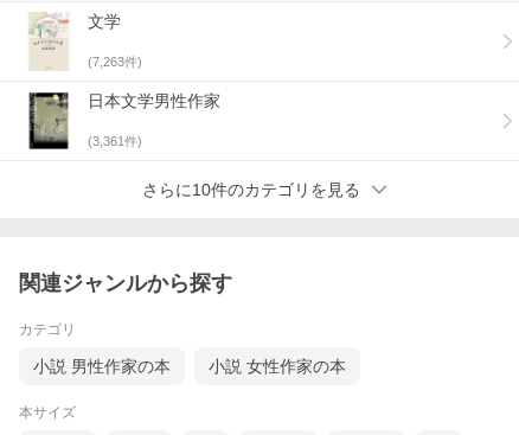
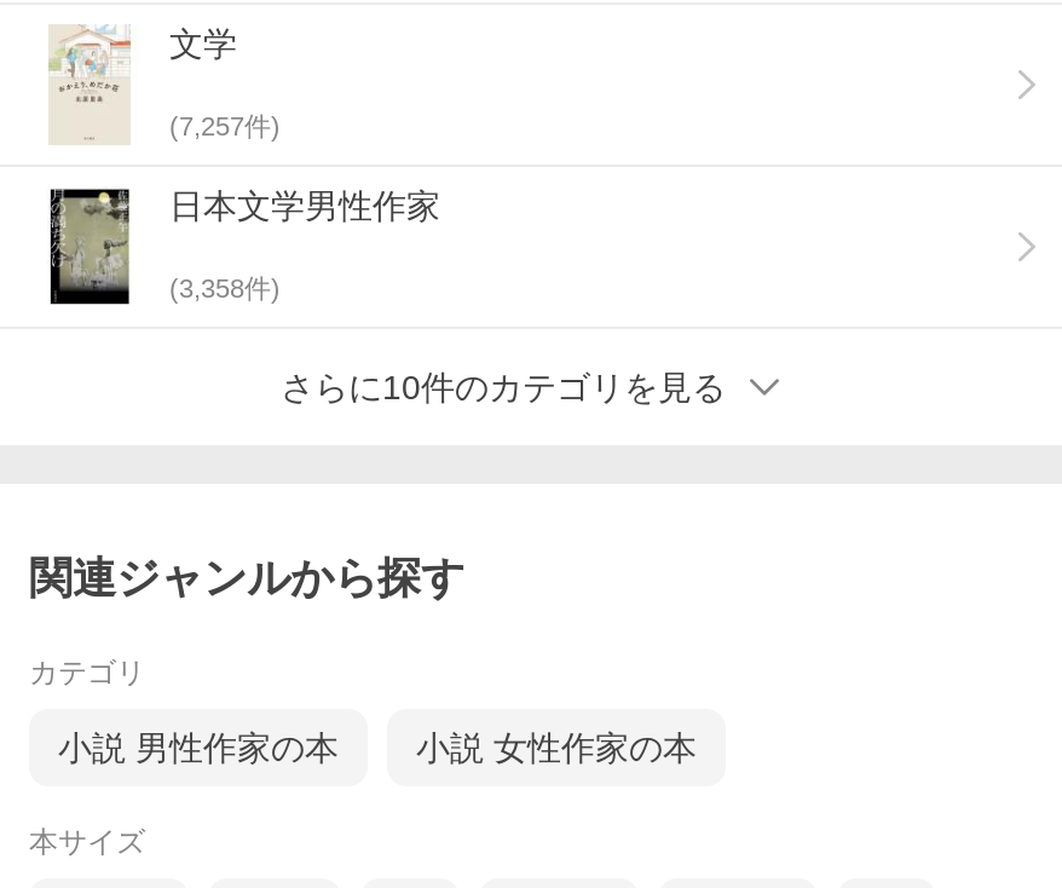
- (7,263件)
+ (7,257件)

- (3,361件)
+ (3,358件)
